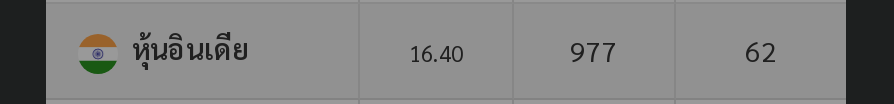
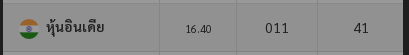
- 977
+ 011

- 62
+ 41
